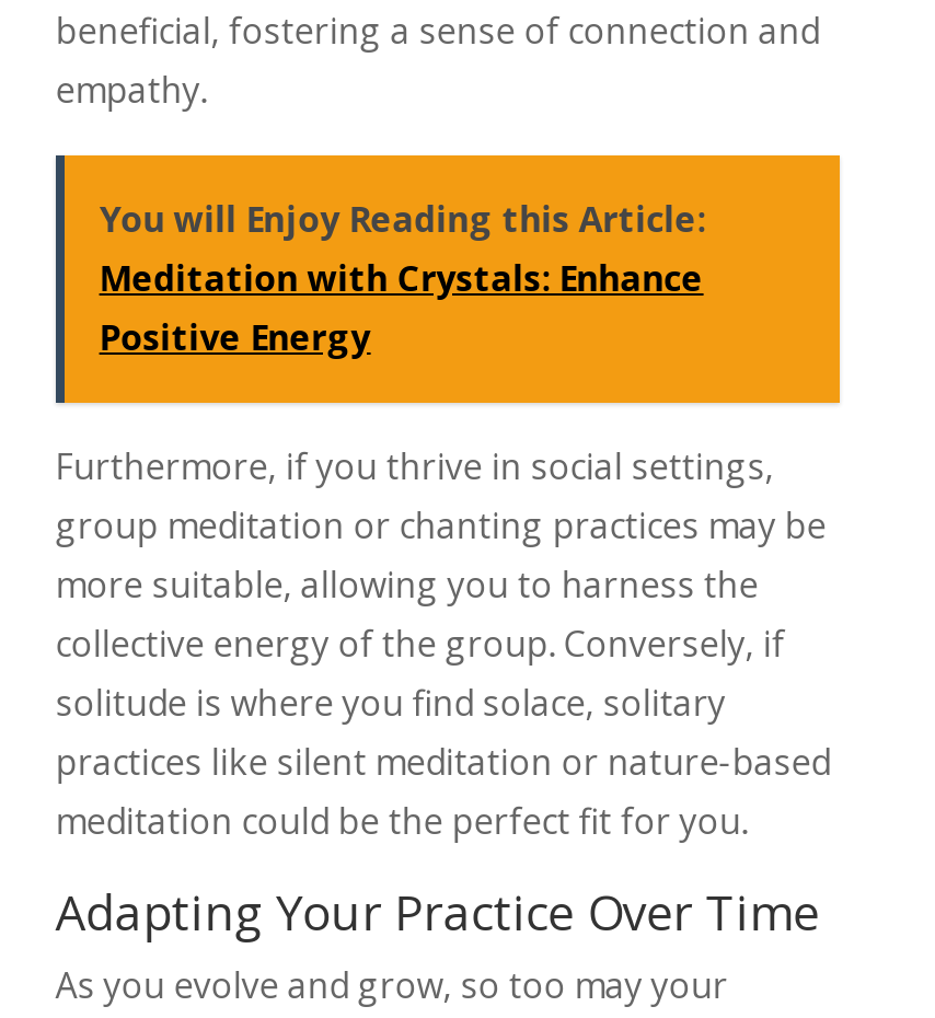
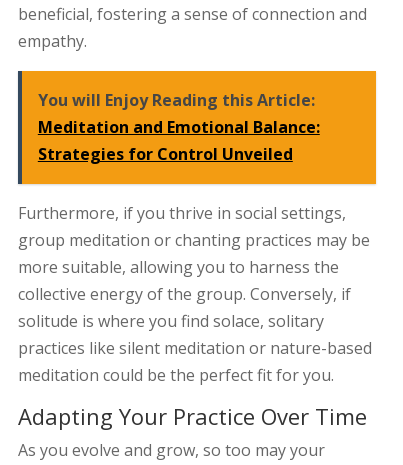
- Meditation with Crystals: Enhance
- Positive Energy
+ Meditation and Emotional Balance:
+ Strategies for Control Unveiled
